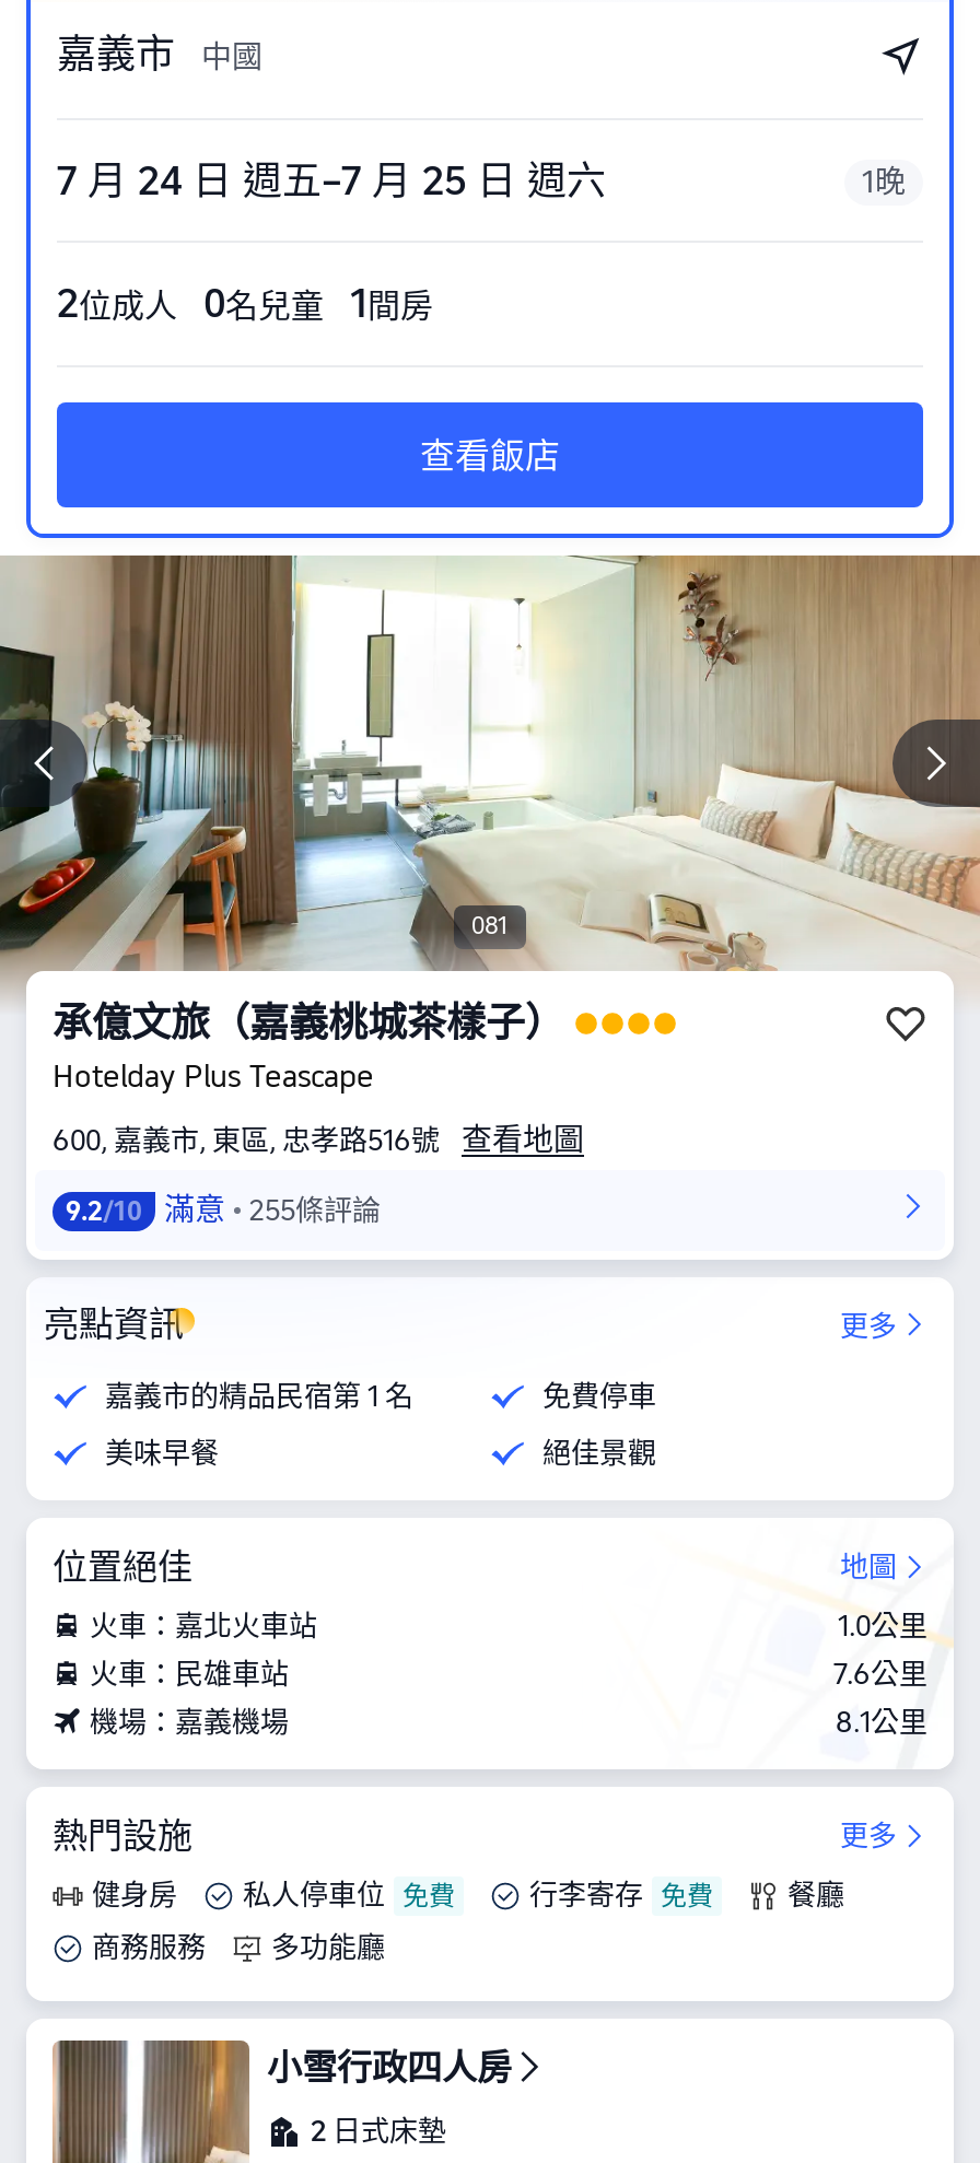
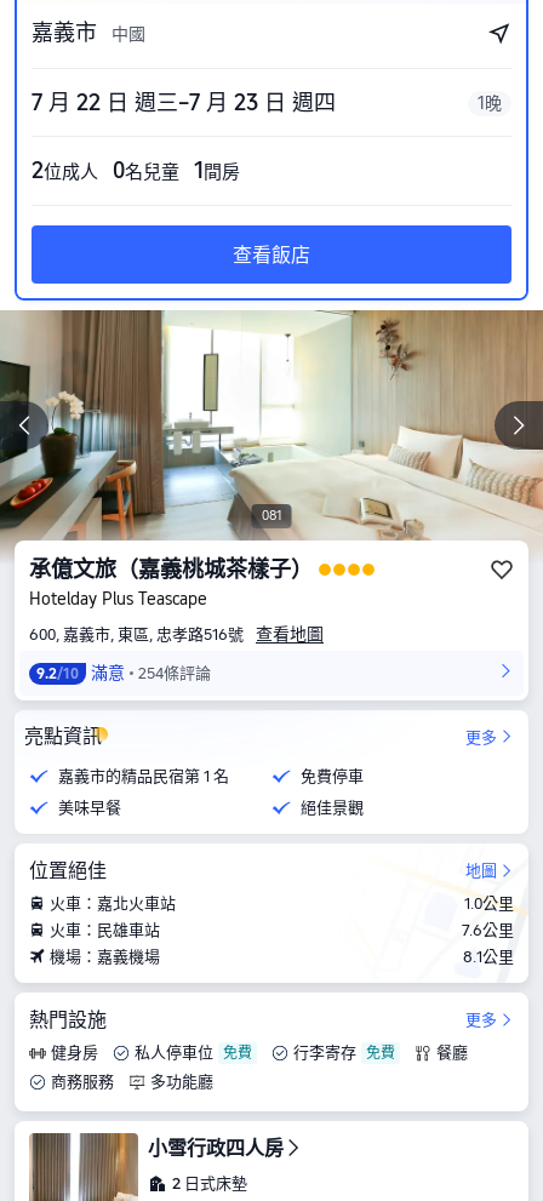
- 7 月 24 日 週五–7 月 25 日 週六
+ 7 月 22 日 週三–7 月 23 日 週四

- 255條評論
+ 254條評論
